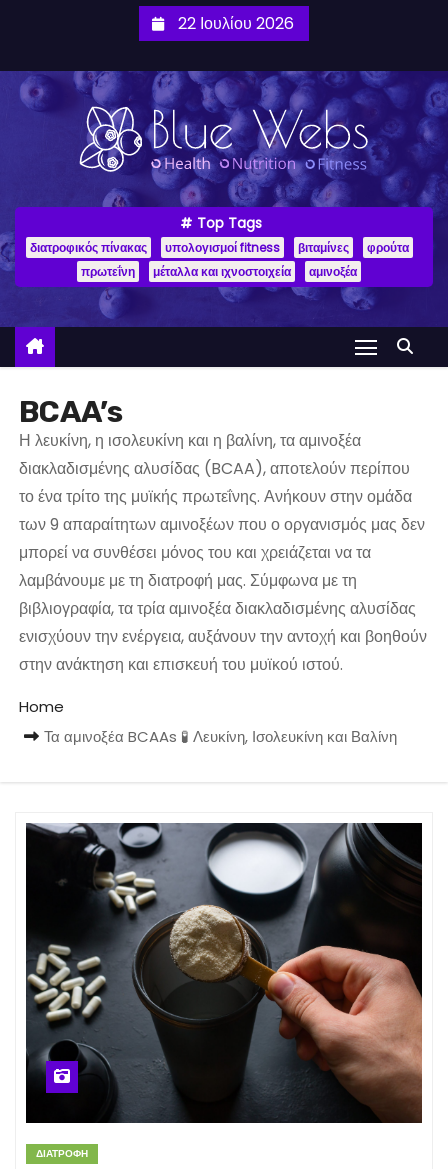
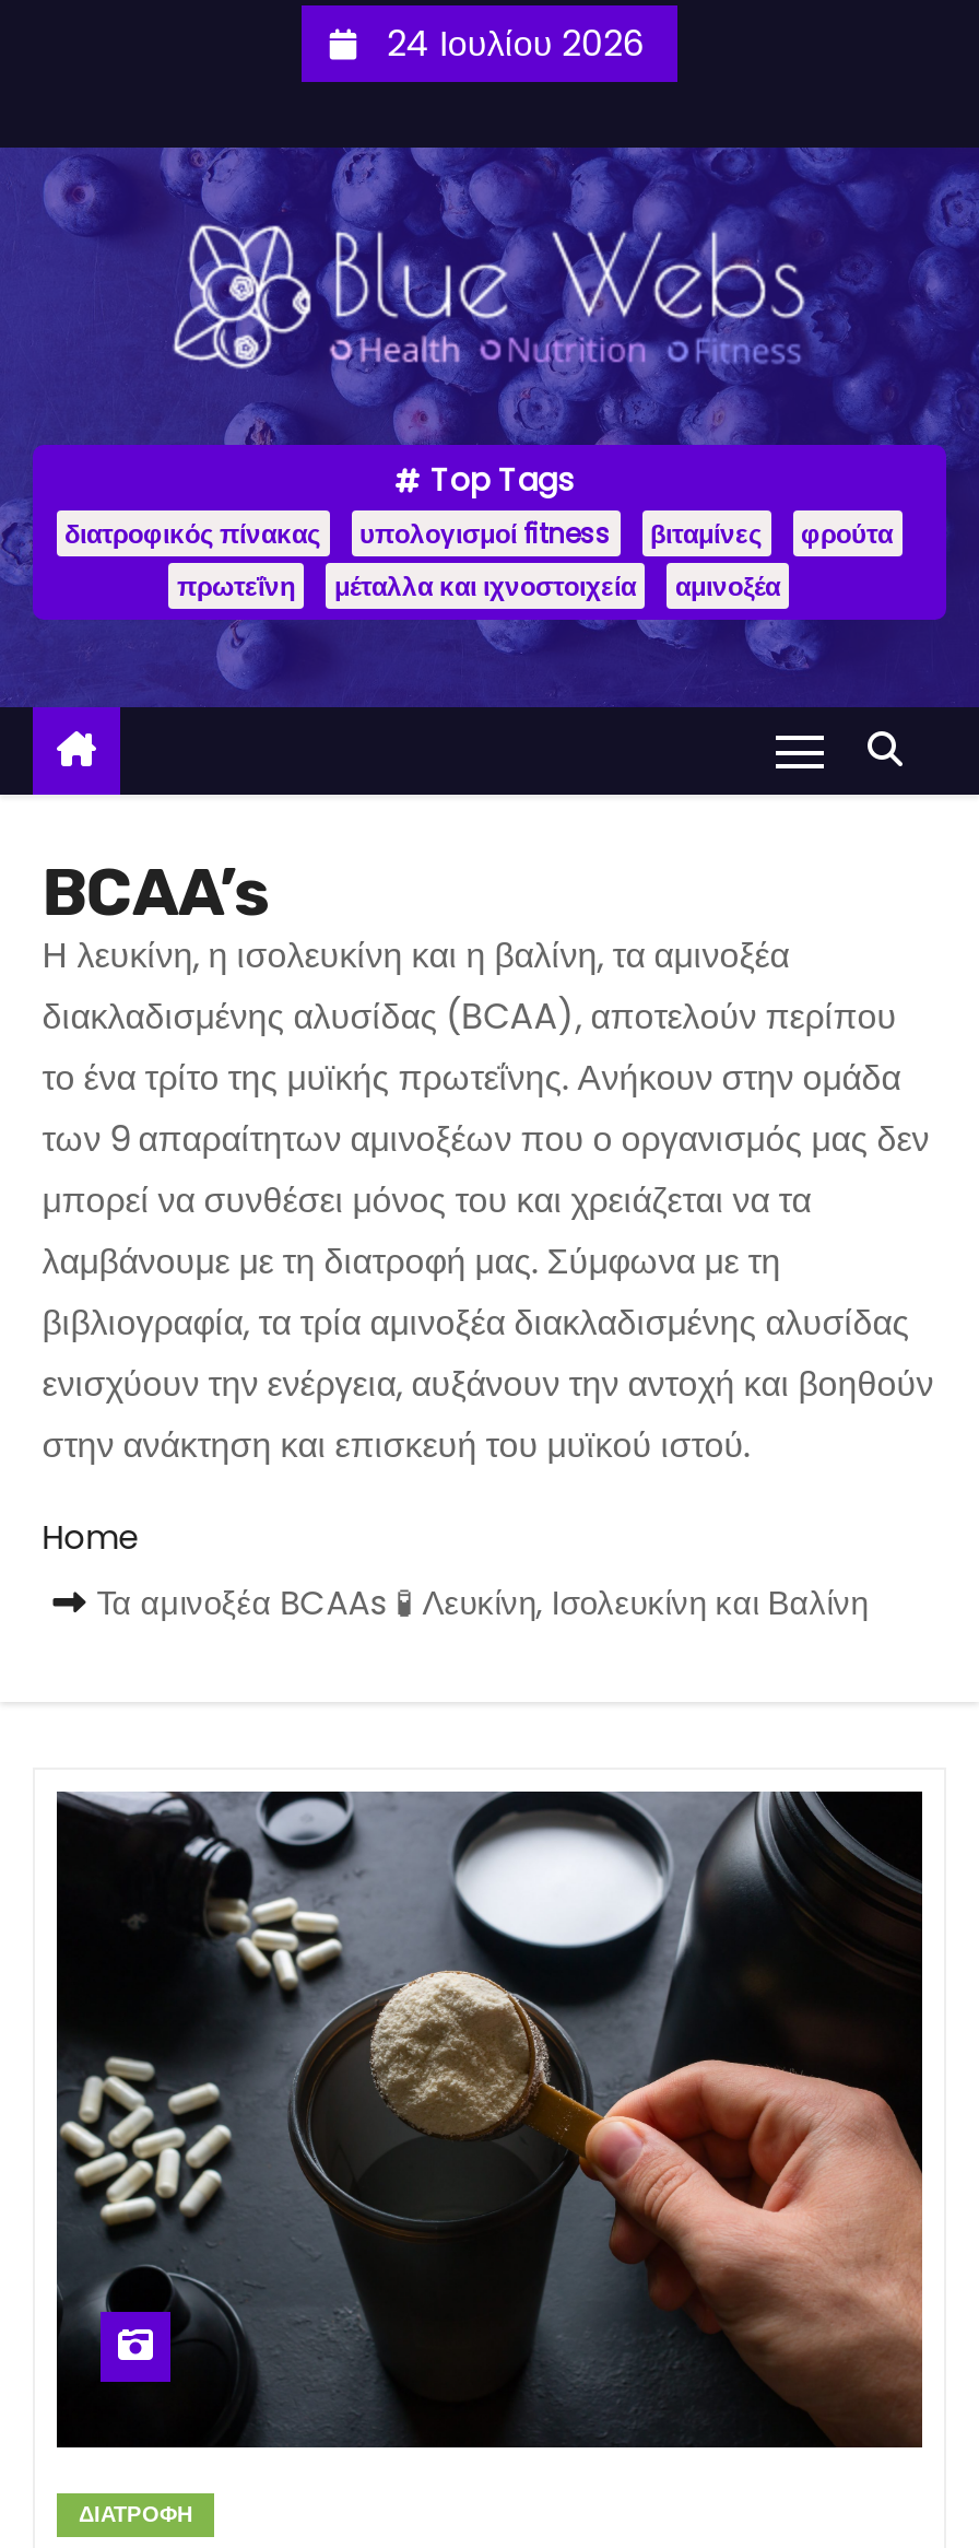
- 22 Ιουλίου 2026
+ 24 Ιουλίου 2026
